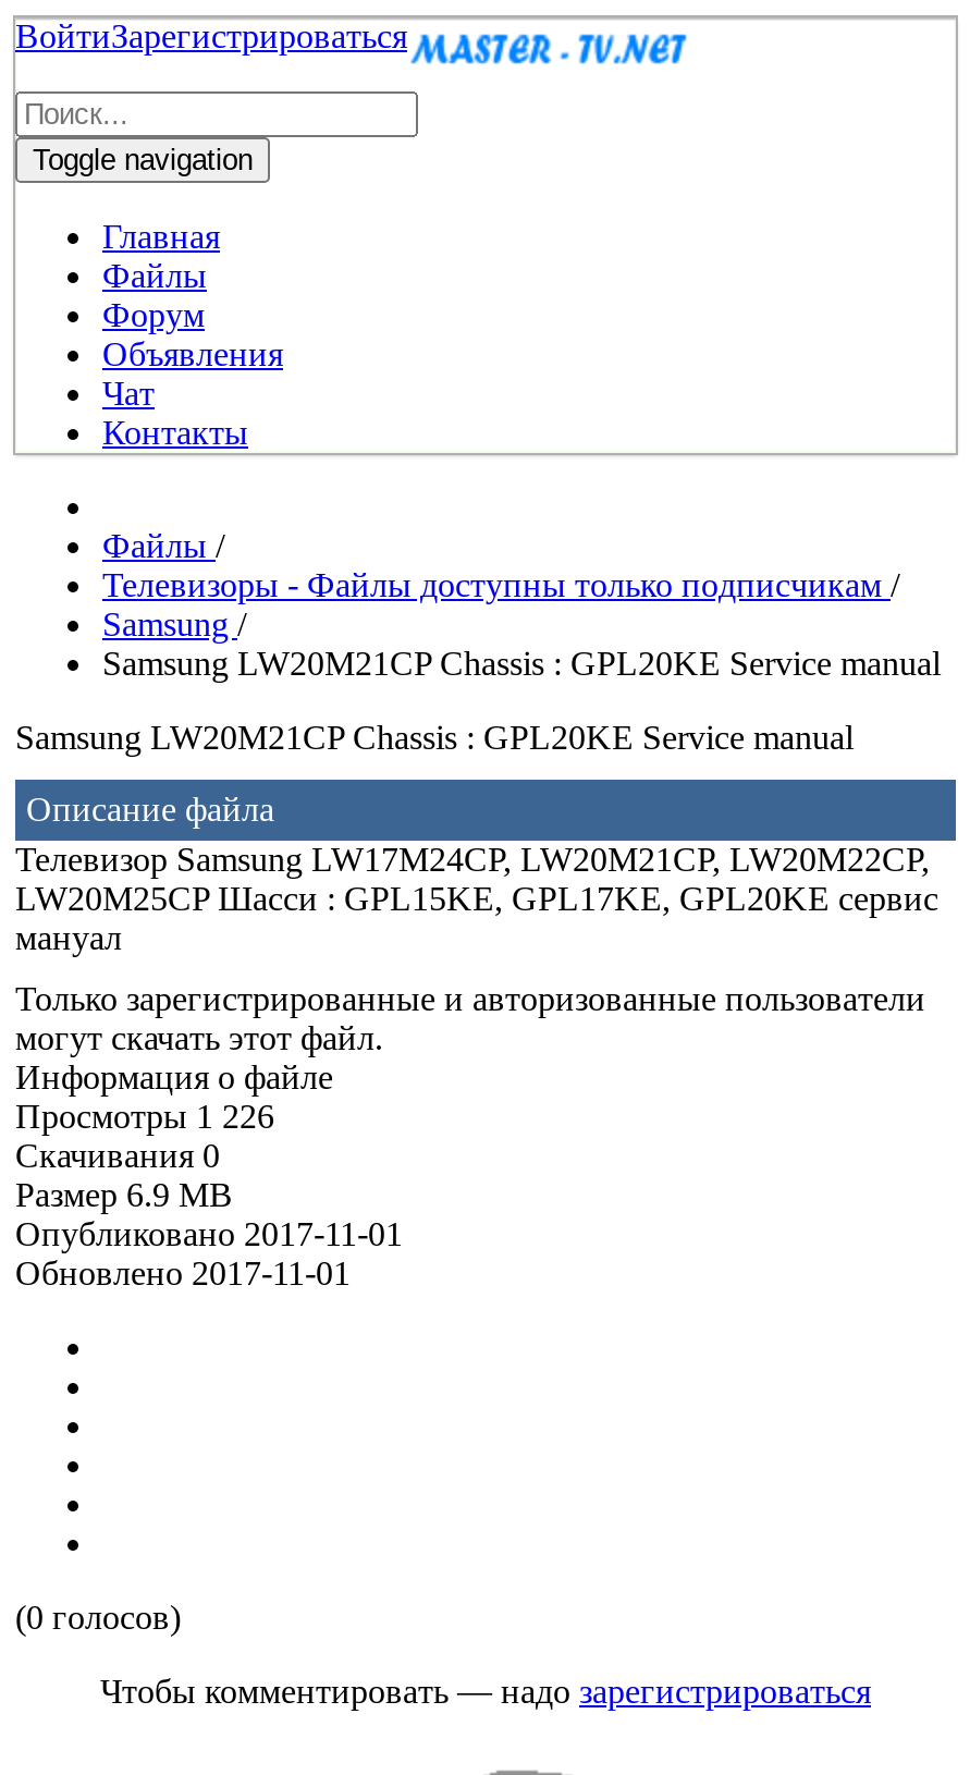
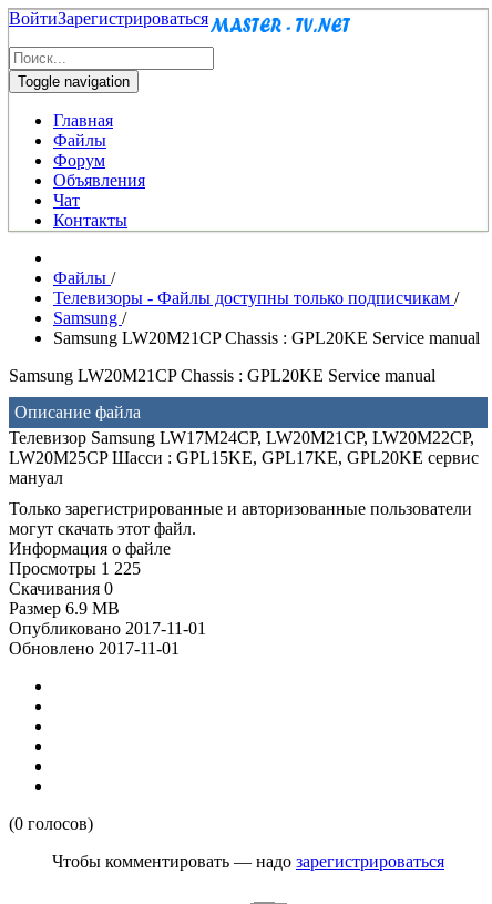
- Просмотры 1 226
+ Просмотры 1 225
